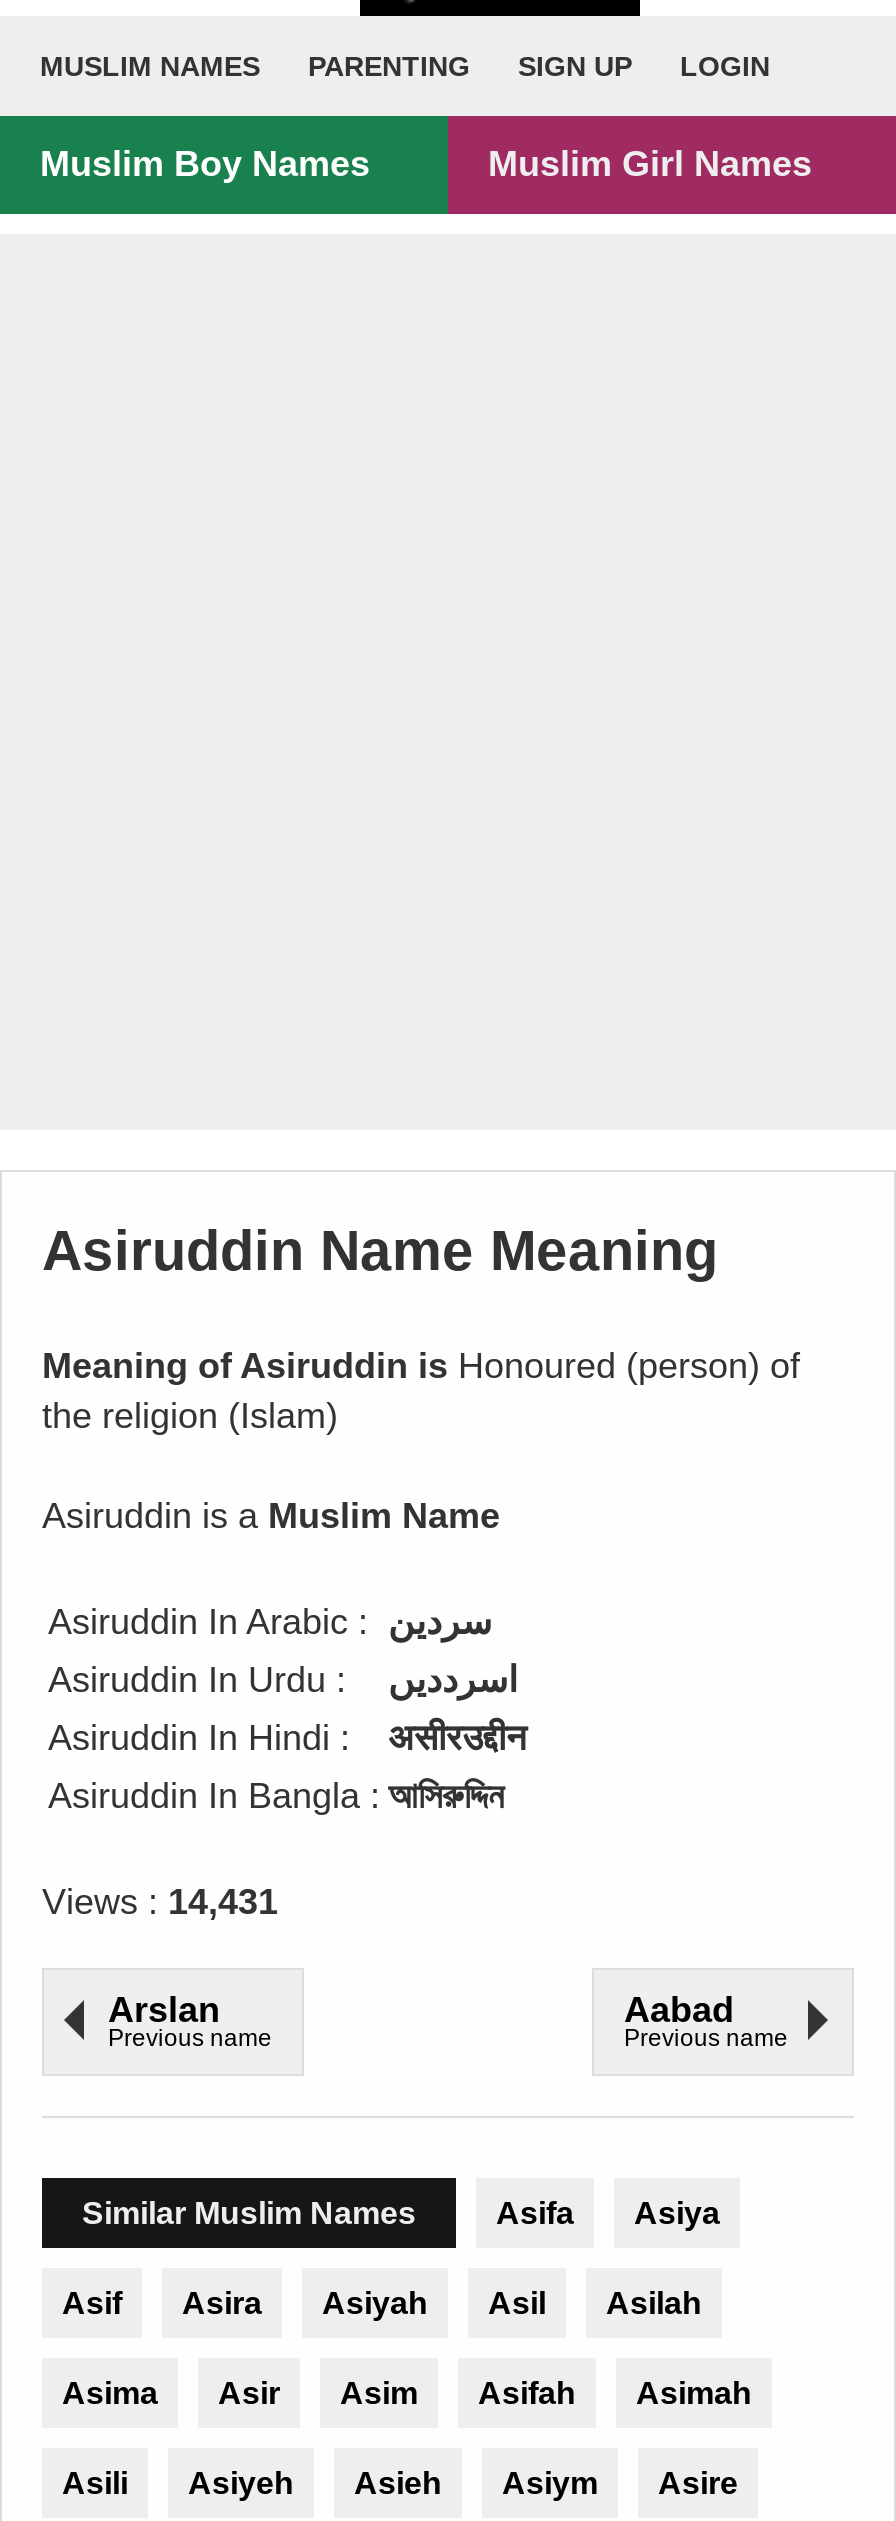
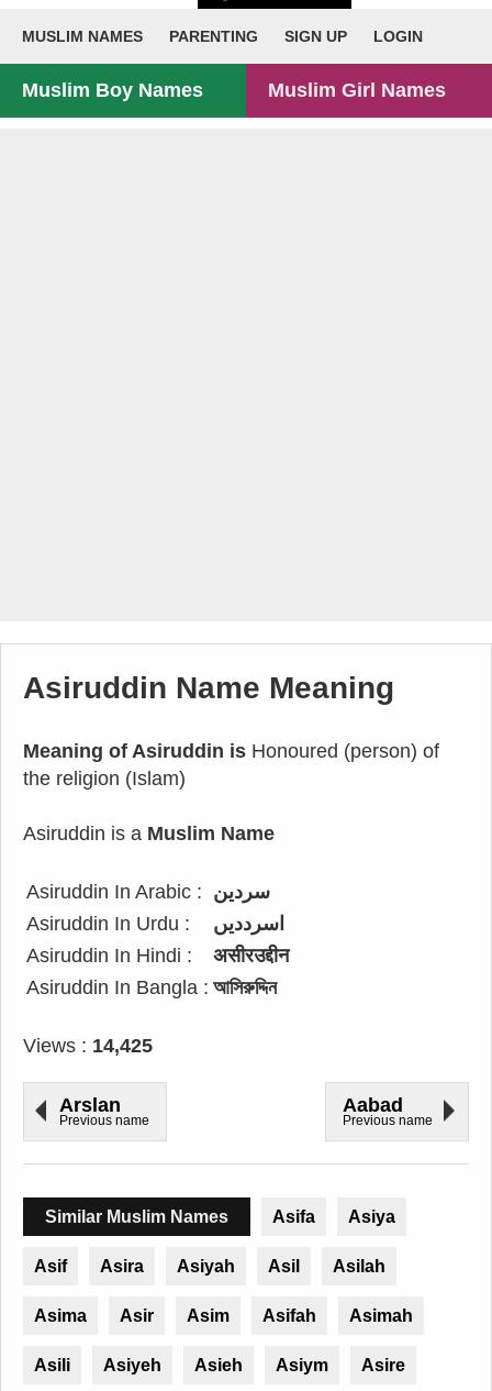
- Views : 14,431
+ Views : 14,425
